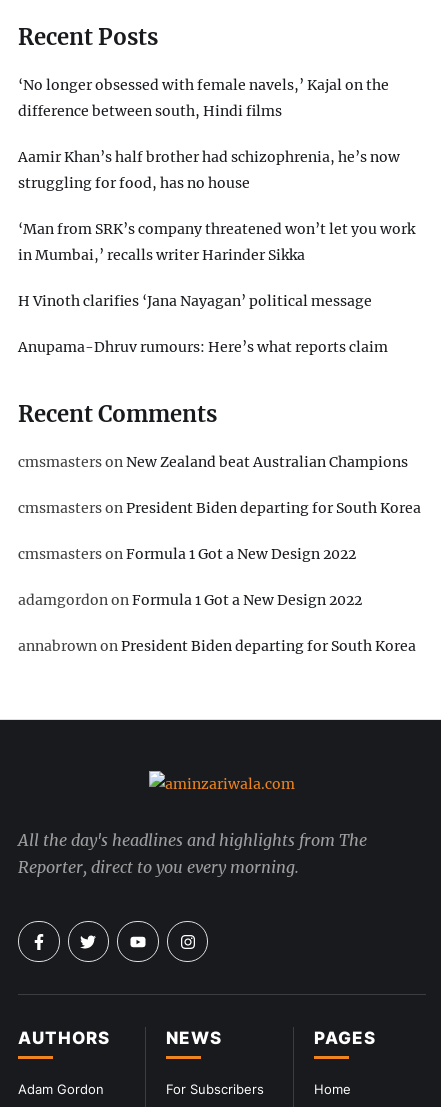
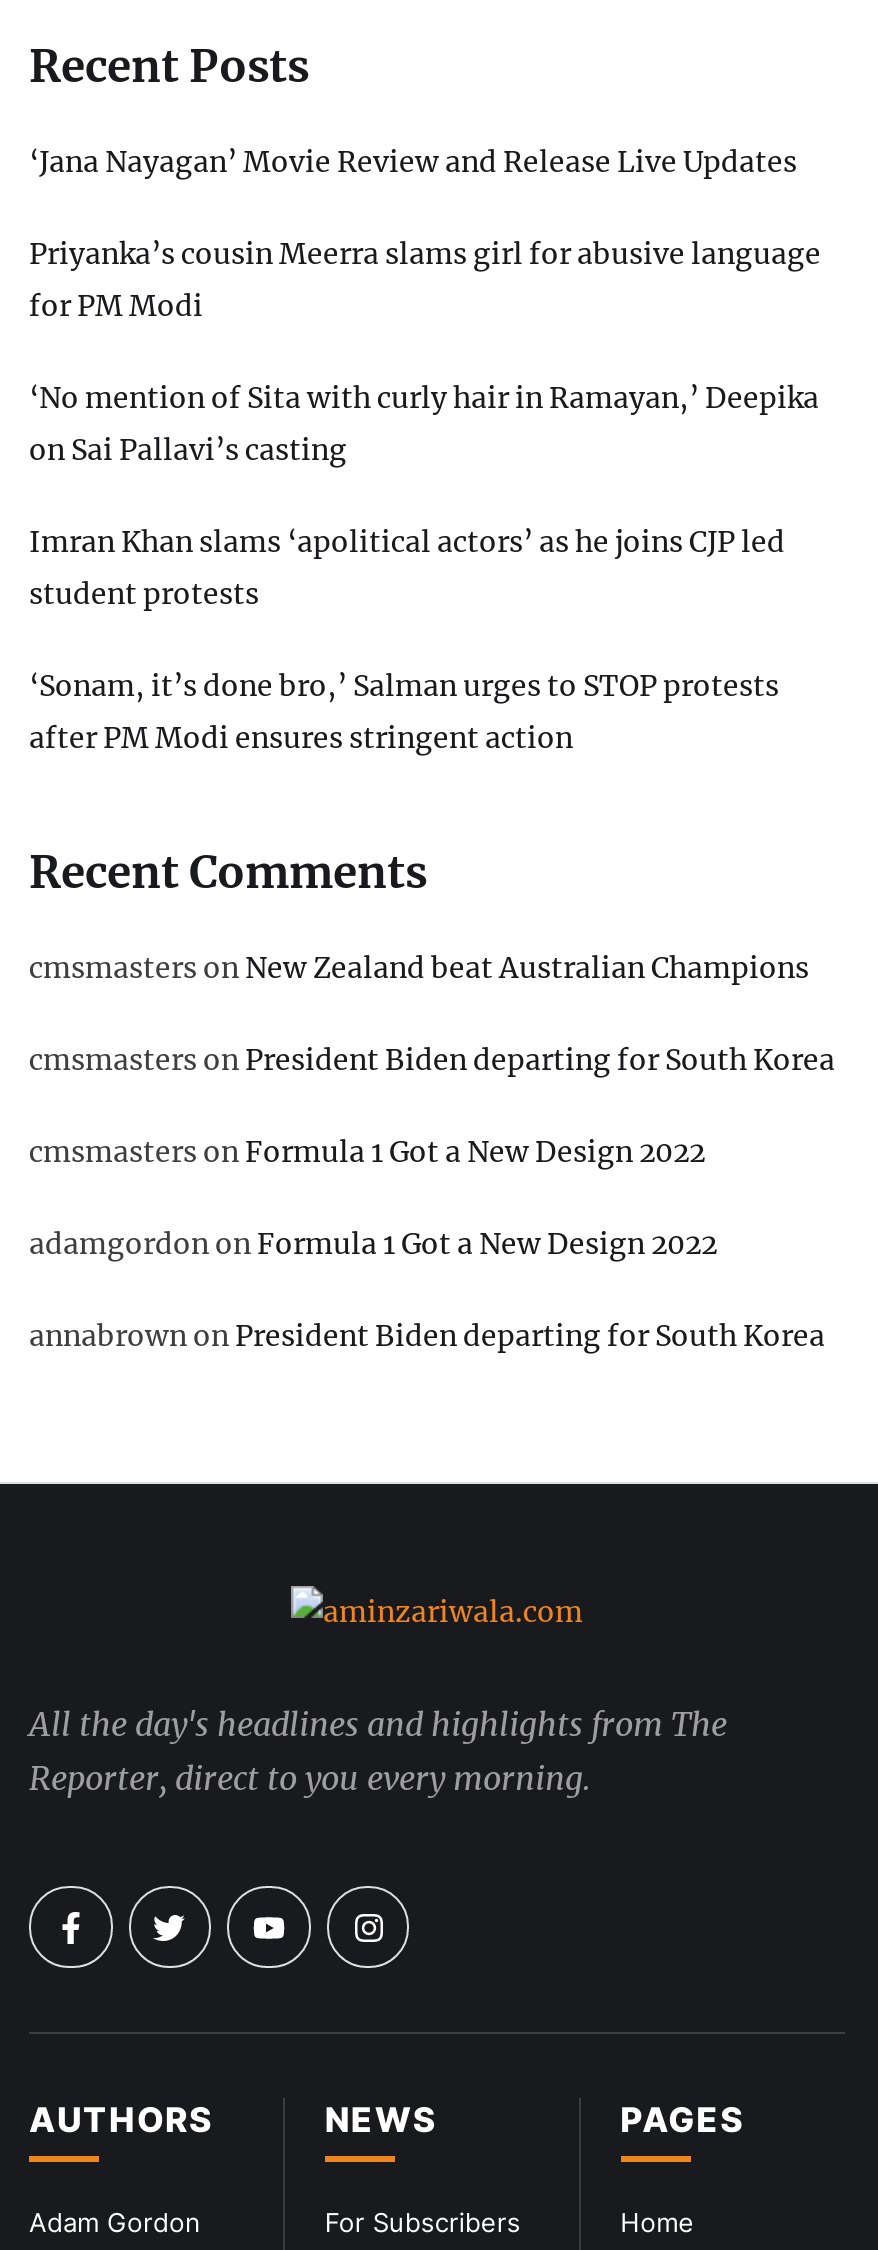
- ‘No longer obsessed with female navels,’ Kajal on the
- difference between south, Hindi films
+ ‘Jana Nayagan’ Movie Review and Release Live Updates

- Aamir Khan’s half brother had schizophrenia, he’s now
- struggling for food, has no house
+ Priyanka’s cousin Meerra slams girl for abusive language
+ for PM Modi

- ‘Man from SRK’s company threatened won’t let you work
- in Mumbai,’ recalls writer Harinder Sikka
+ ‘No mention of Sita with curly hair in Ramayan,’ Deepika
+ on Sai Pallavi’s casting

- H Vinoth clarifies ‘Jana Nayagan’ political message
+ Imran Khan slams ‘apolitical actors’ as he joins CJP led
+ student protests

- Anupama-Dhruv rumours: Here’s what reports claim
+ ‘Sonam, it’s done bro,’ Salman urges to STOP protests
+ after PM Modi ensures stringent action
